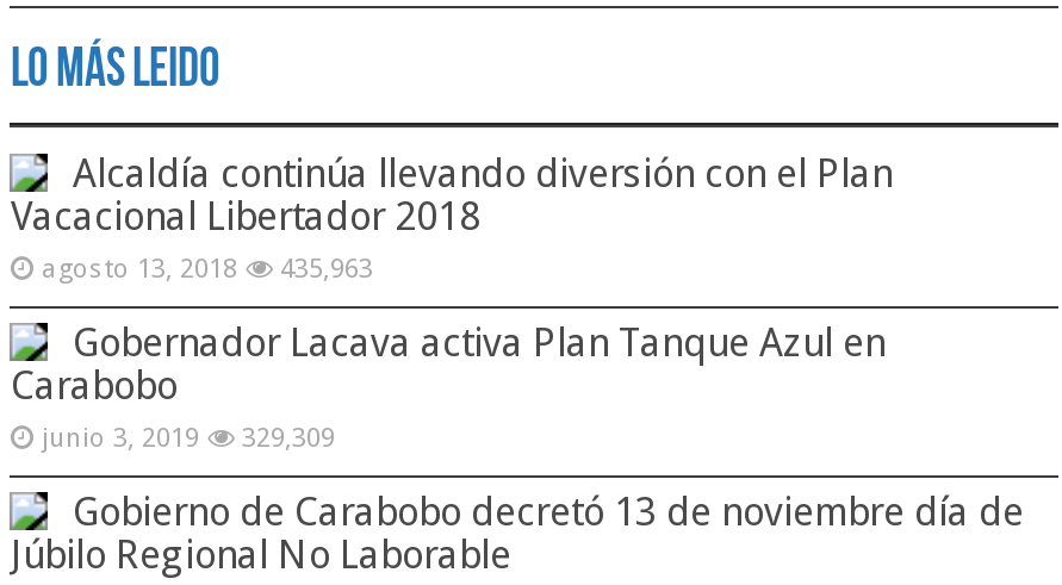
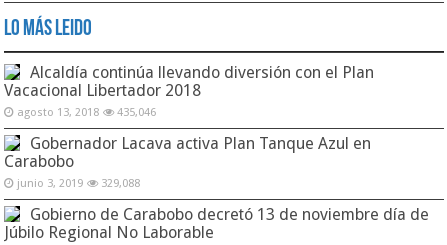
- agosto 13, 2018 435,963
+ agosto 13, 2018 435,046

- junio 3, 2019 329,309
+ junio 3, 2019 329,088
